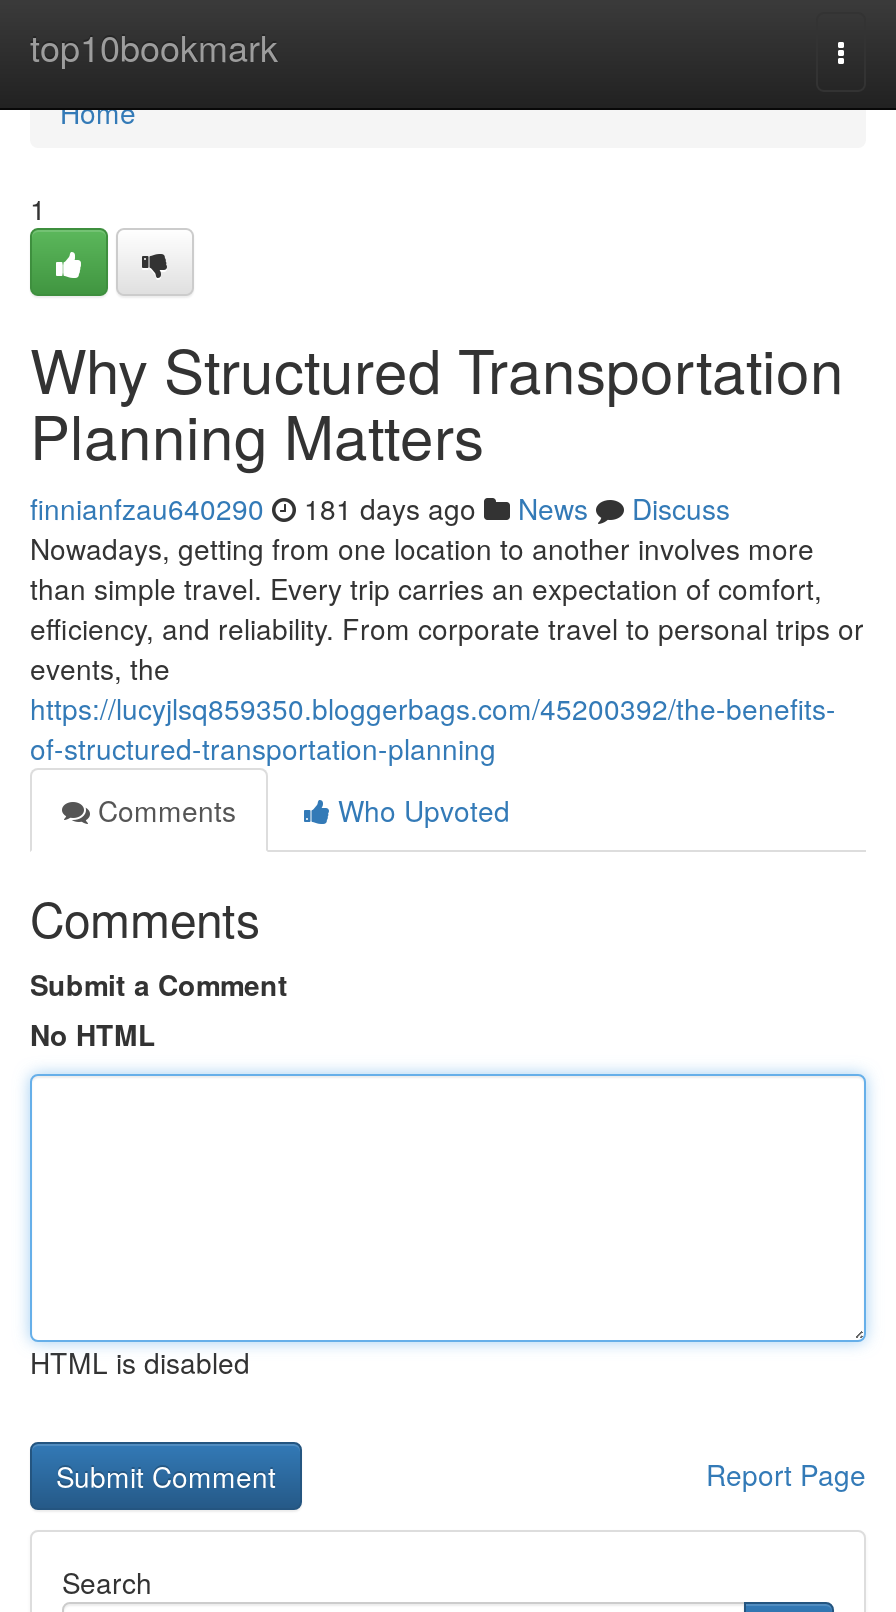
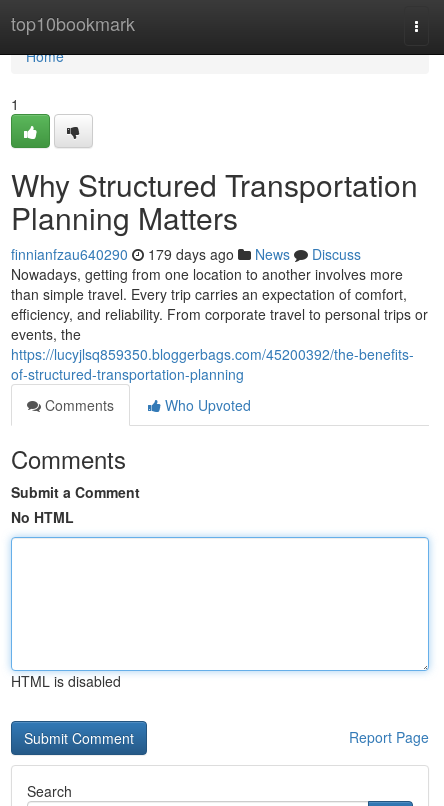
- finnianfzau640290 181 days ago News Discuss
+ finnianfzau640290 179 days ago News Discuss
